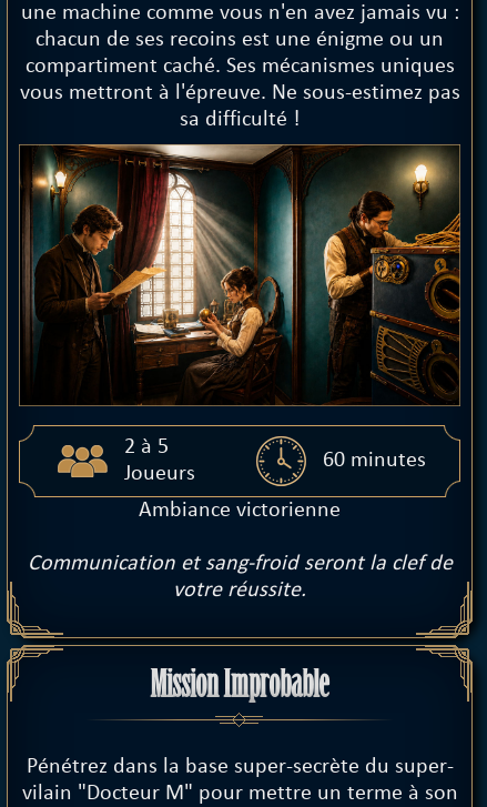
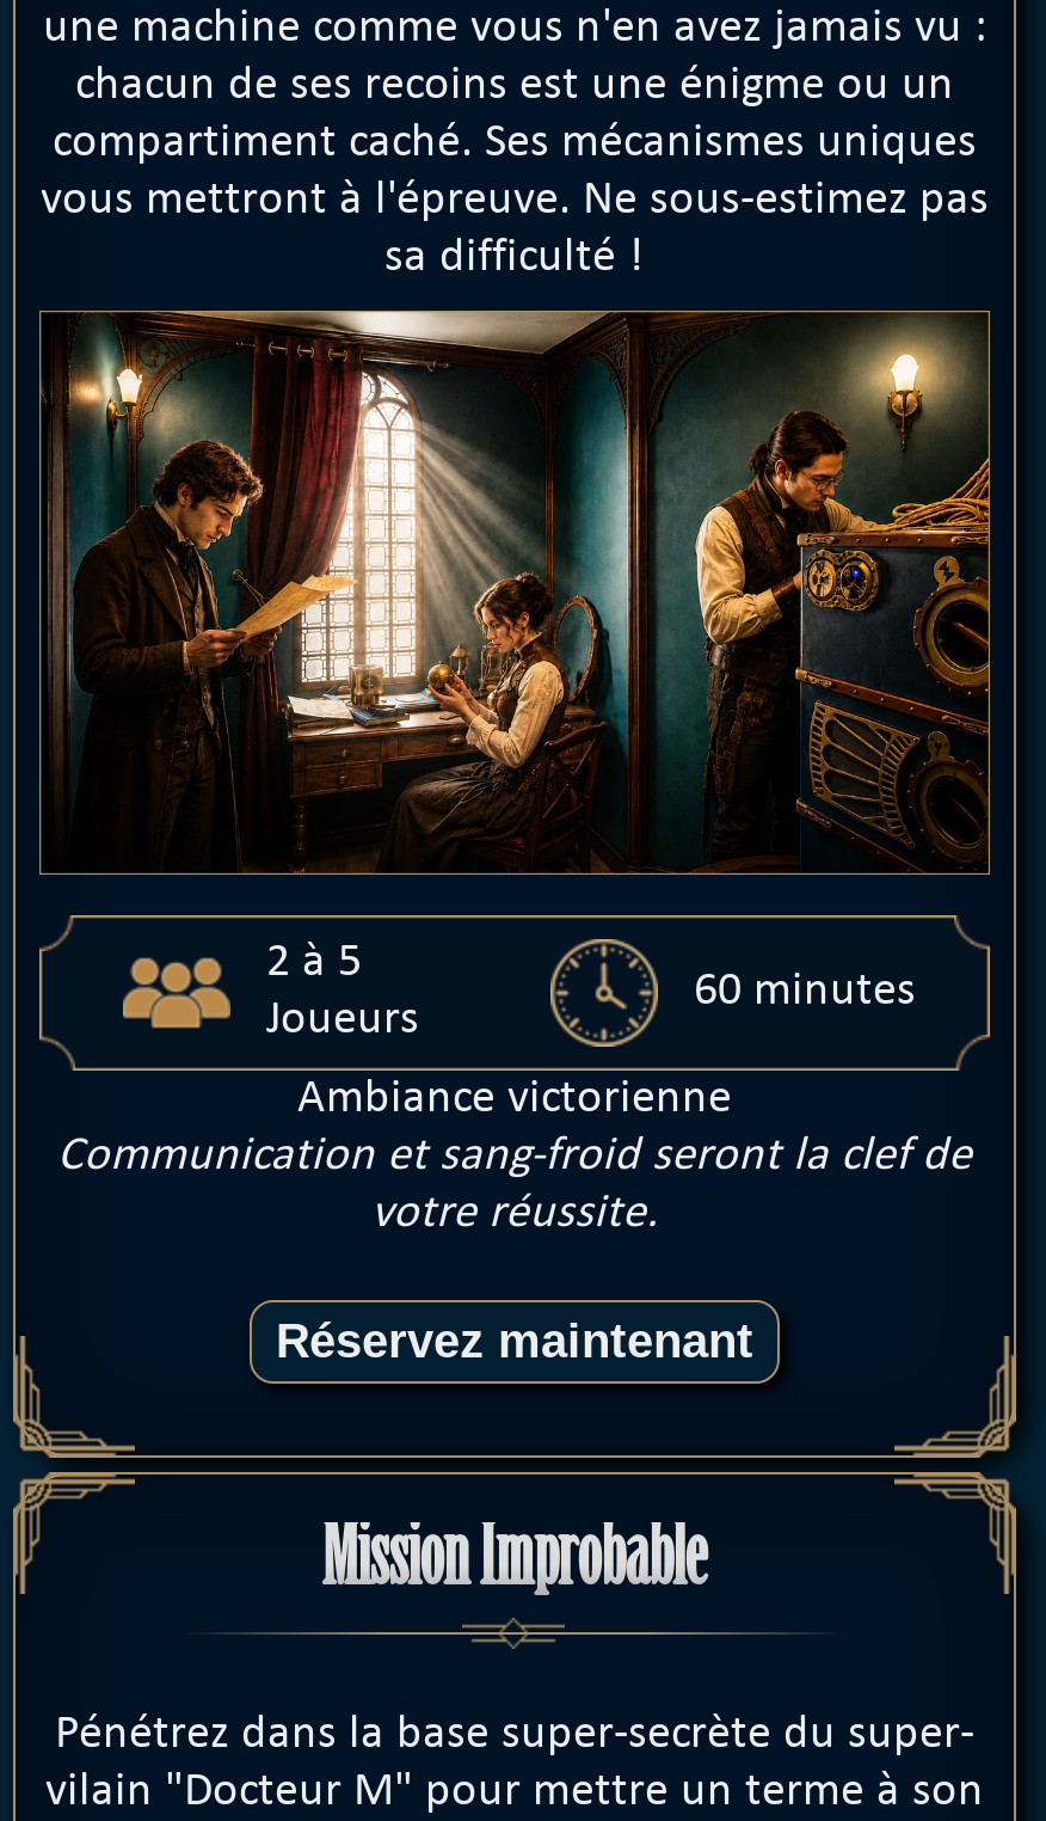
moved up: Communication et sang-froid seront la clef de | votre réussite.

+ Réservez maintenant
